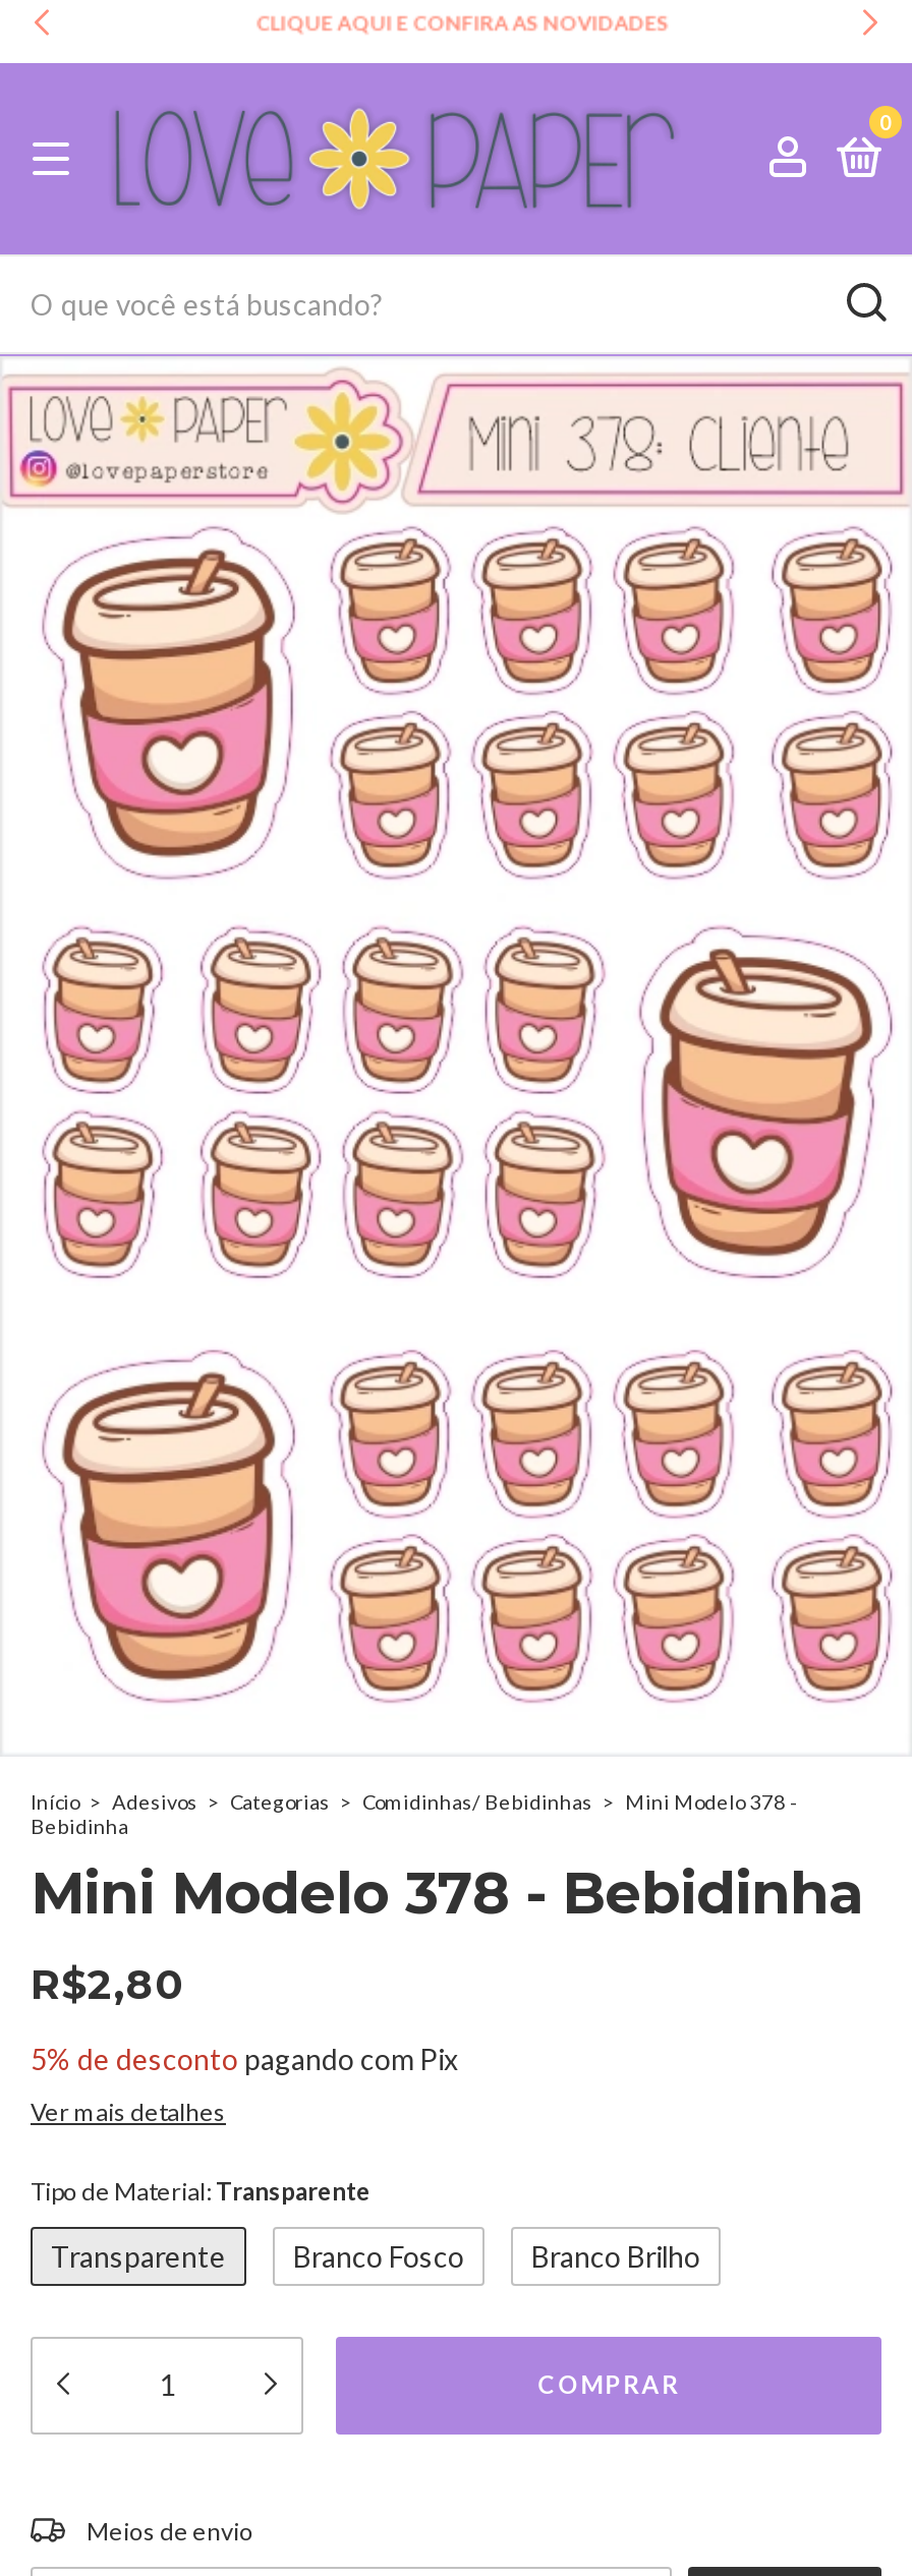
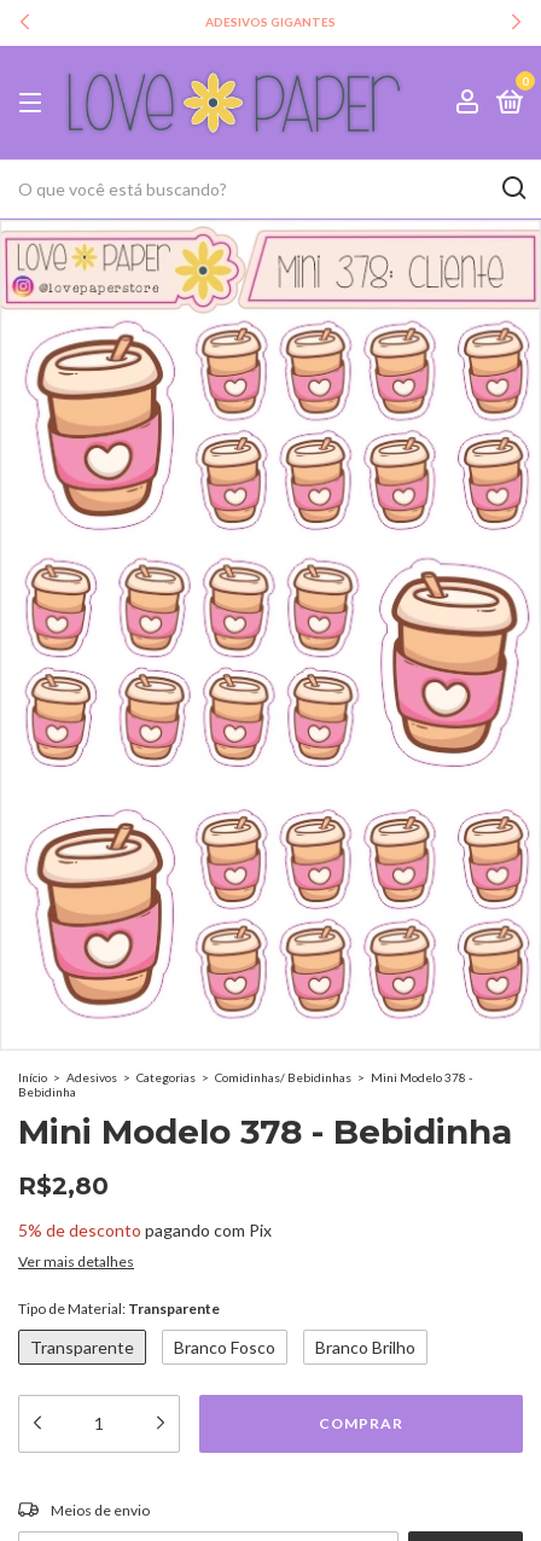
- CLIQUE AQUI E CONFIRA AS NOVIDADES
+ ADESIVOS GIGANTES
